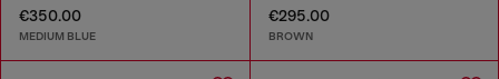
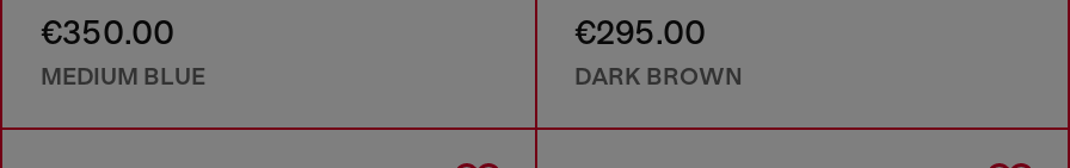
- BROWN
+ DARK BROWN
